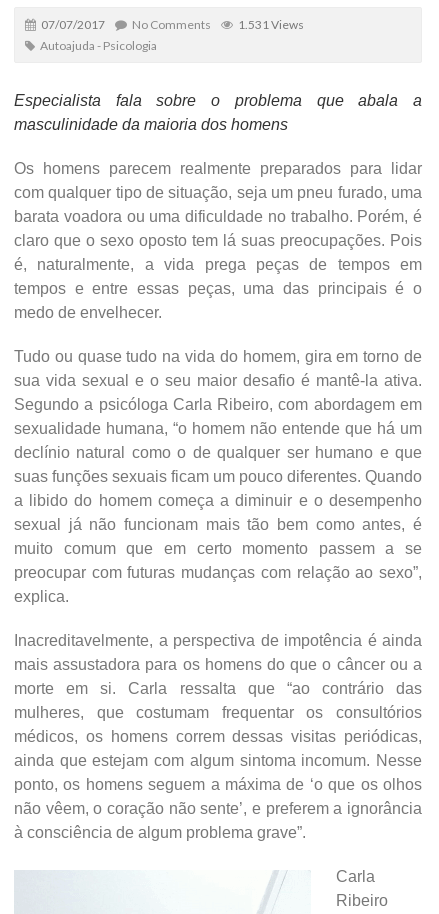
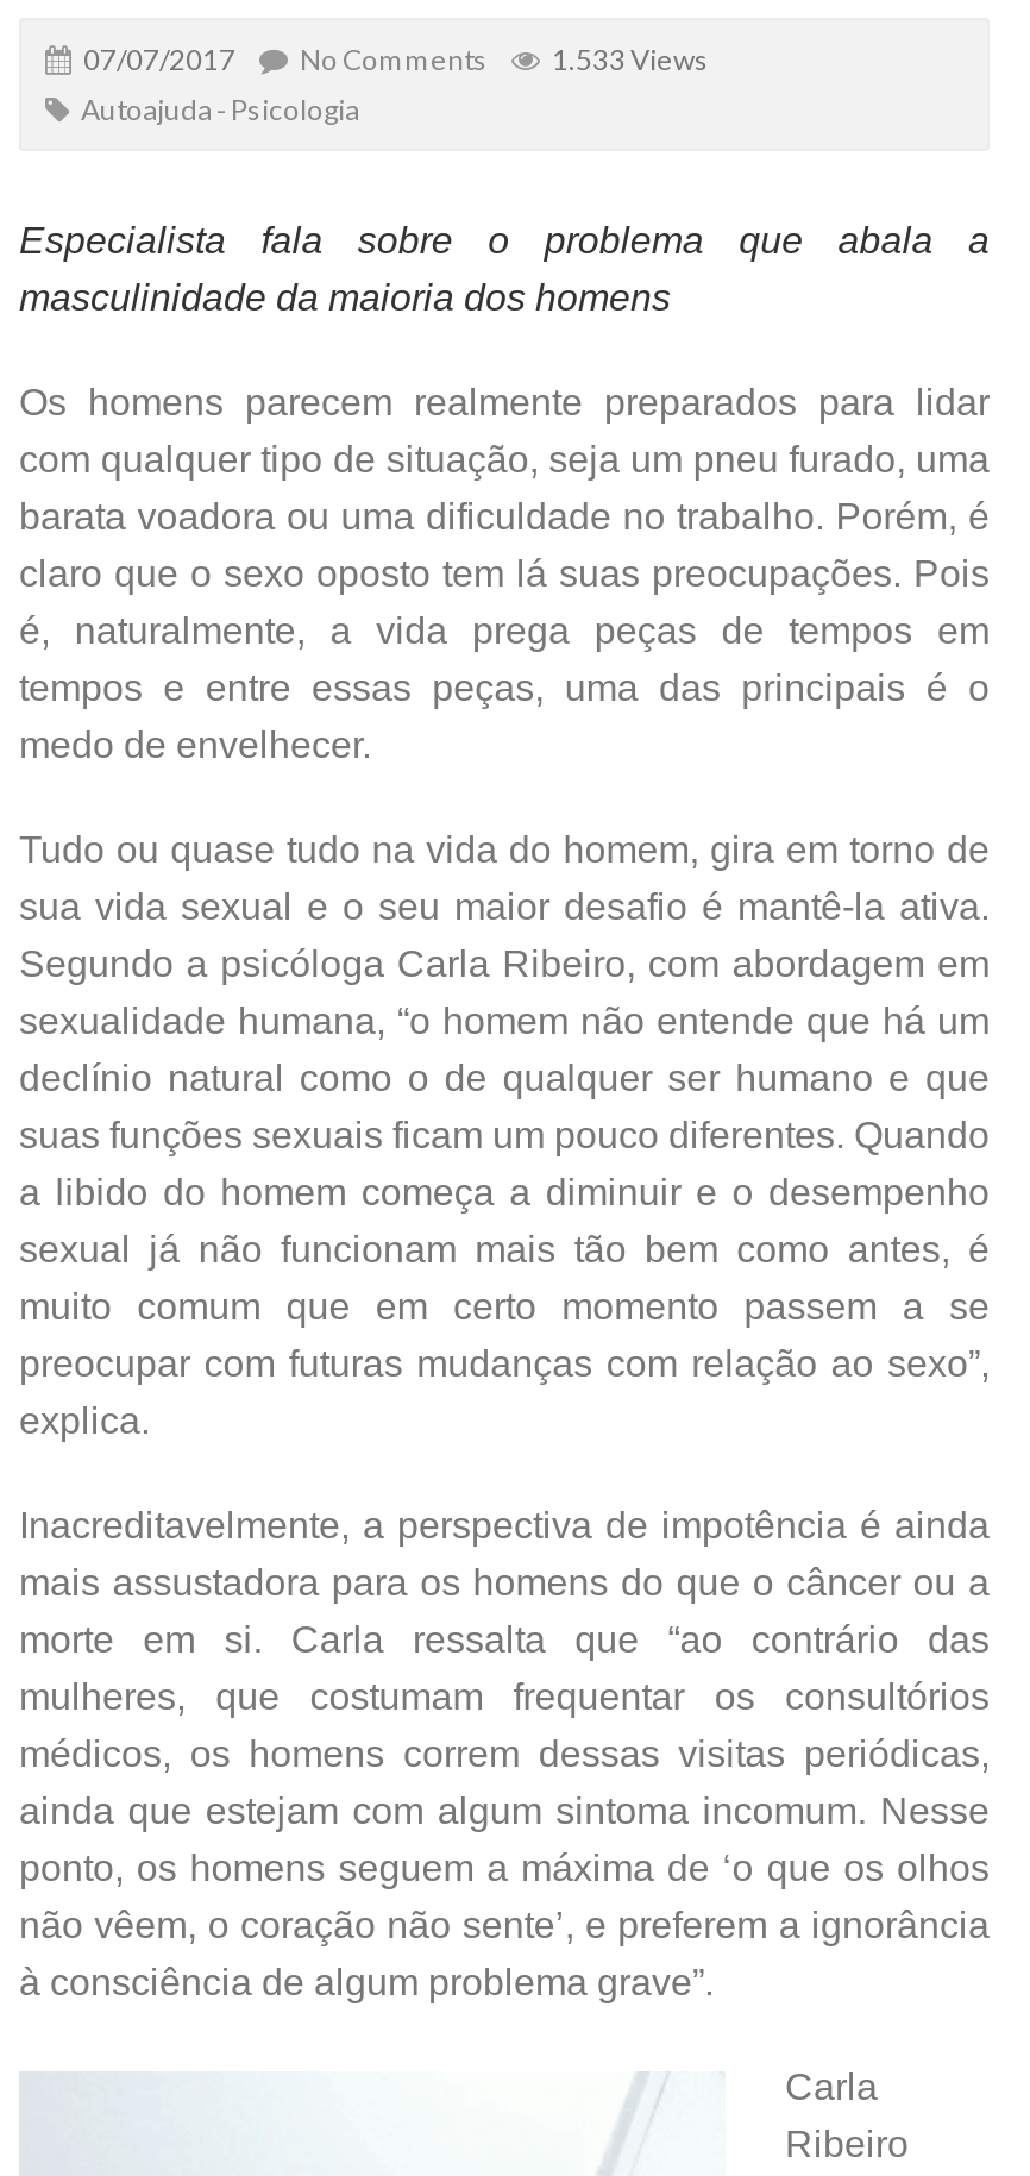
- 07/07/2017 No Comments 1.531 Views
+ 07/07/2017 No Comments 1.533 Views
